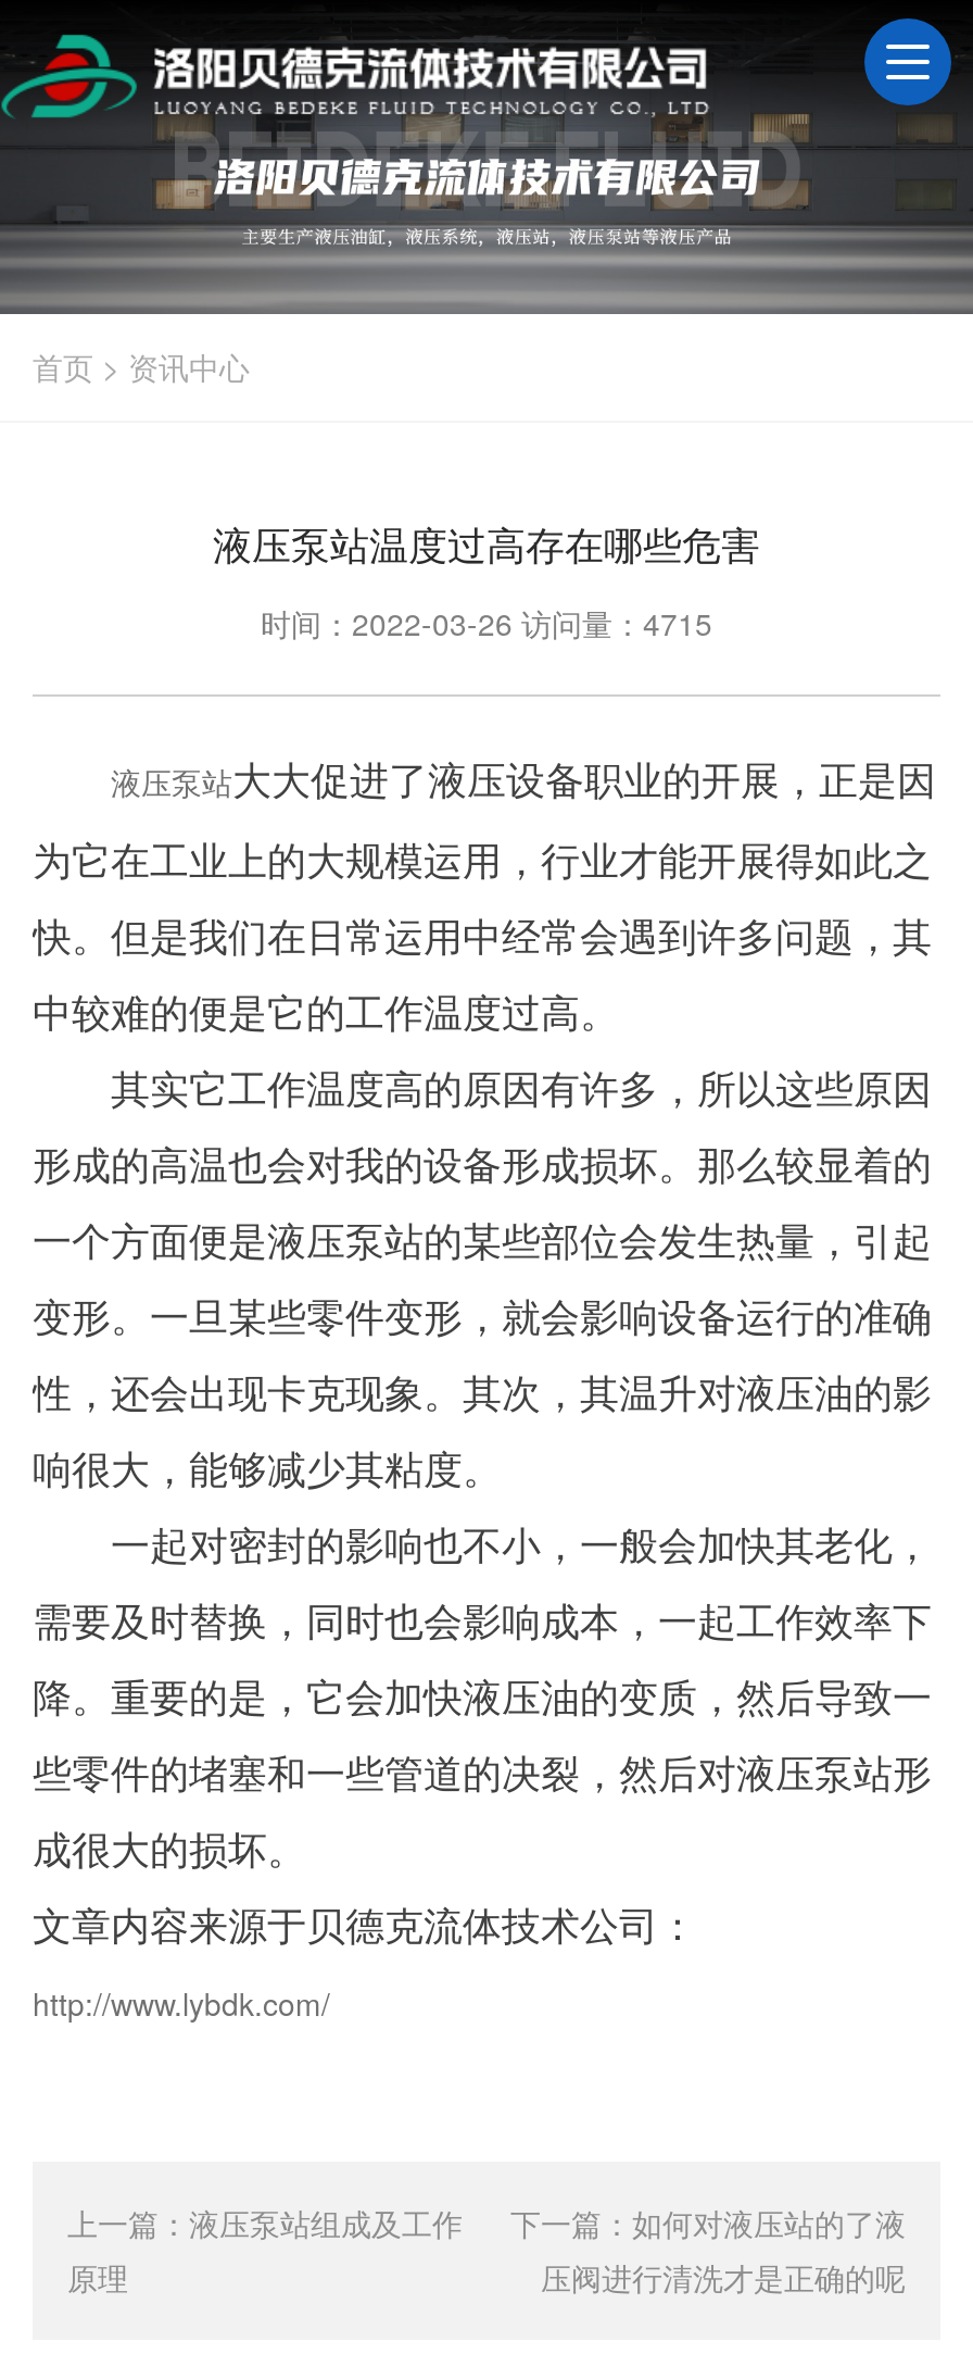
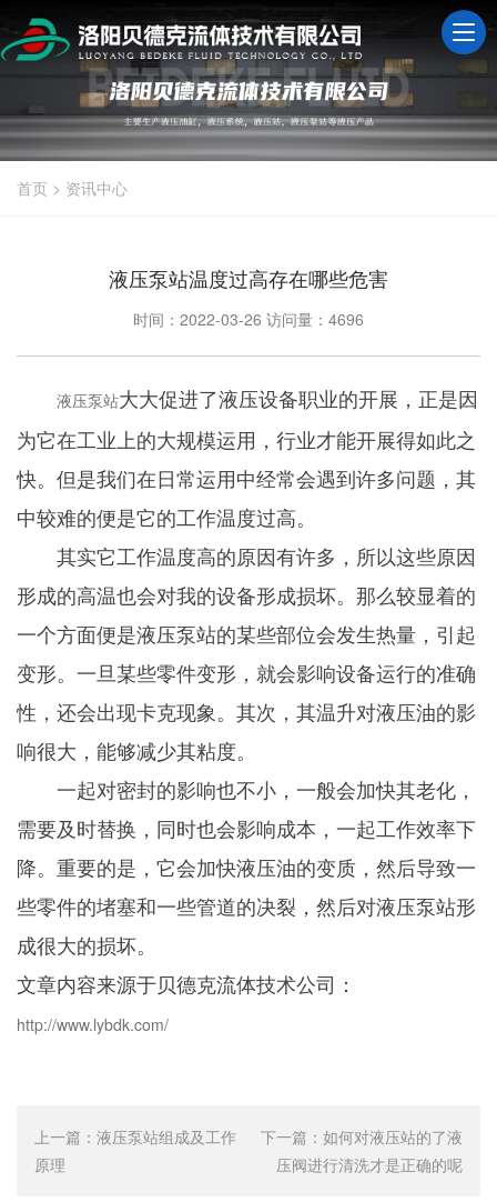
- 时间：2022-03-26 访问量：4715
+ 时间：2022-03-26 访问量：4696
